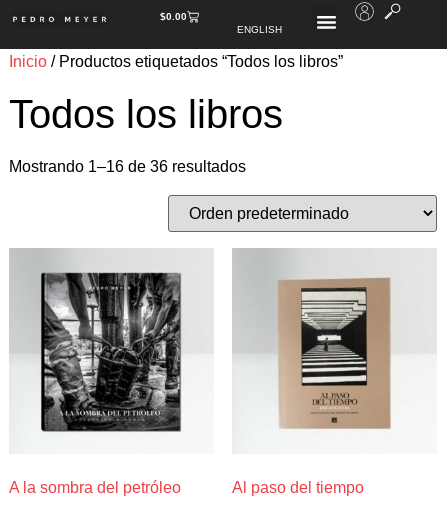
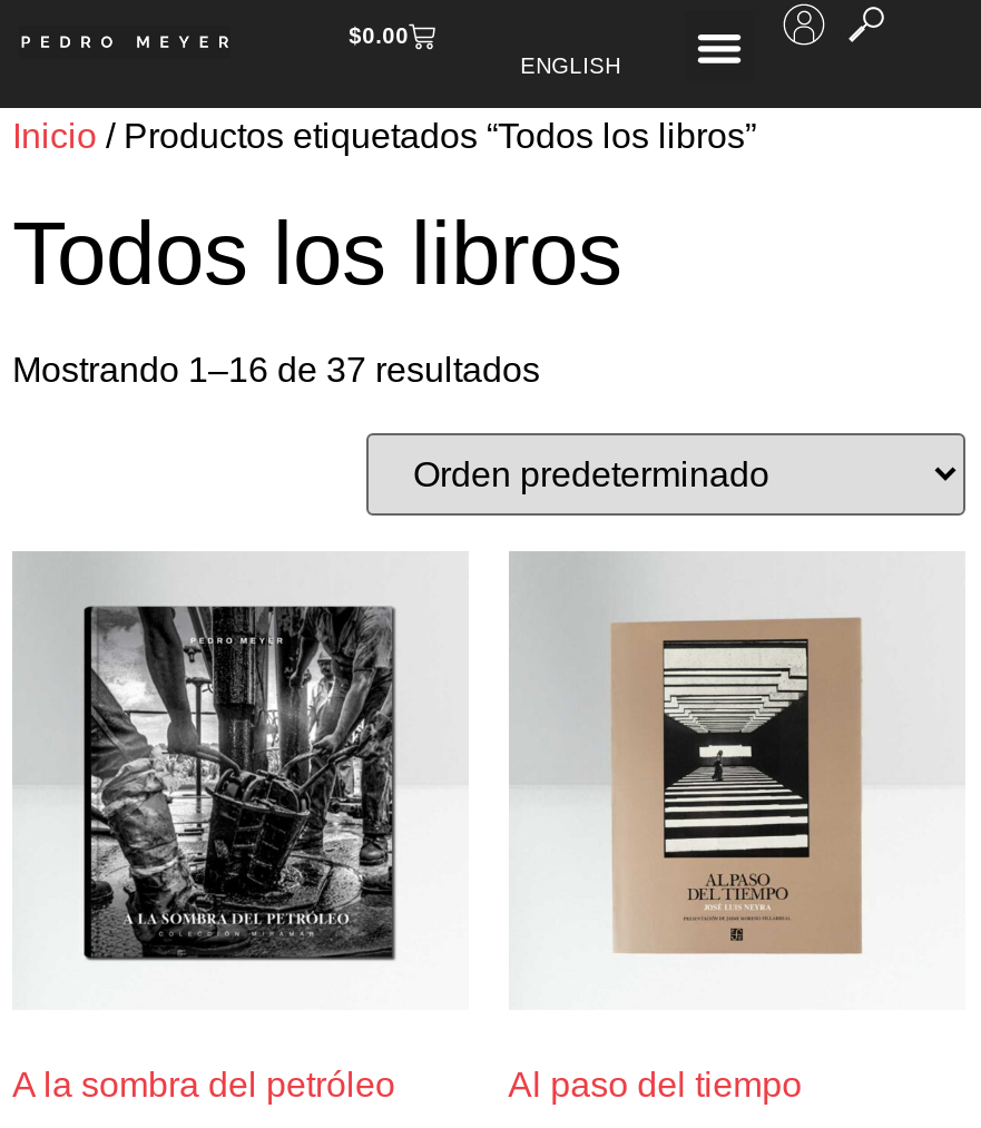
- Mostrando 1–16 de 36 resultados
+ Mostrando 1–16 de 37 resultados
